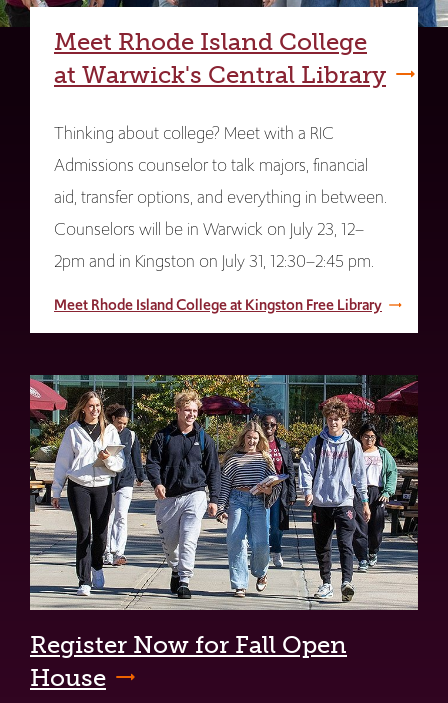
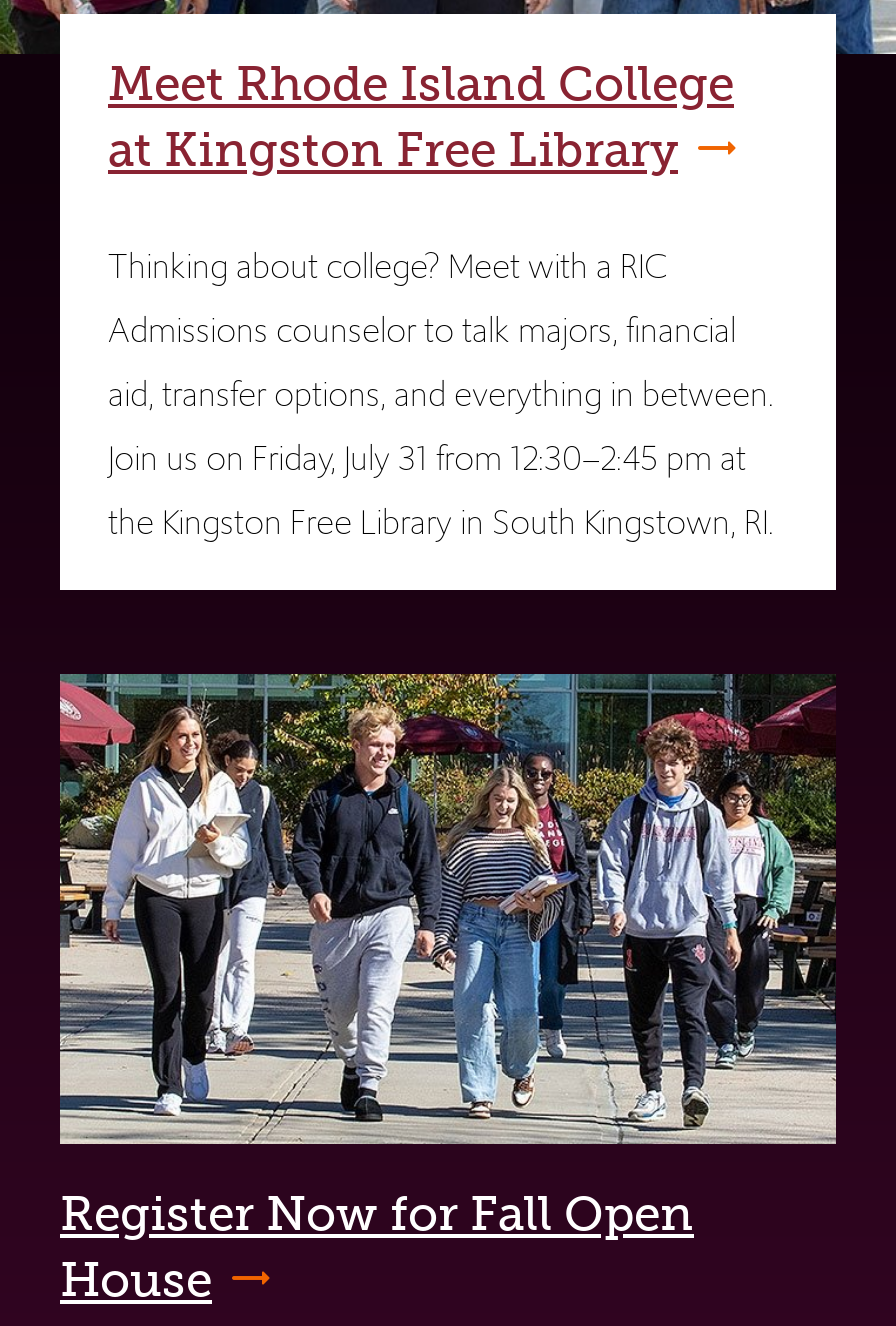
- at Warwick's Central Library
+ at Kingston Free Library

- Counselors will be in Warwick on July 23, 12–
- 2pm and in Kingston on July 31, 12:30–2:45 pm.
- Meet Rhode Island College at Kingston Free Library
+ Join us on Friday, July 31 from 12:30–2:45 pm at
+ the Kingston Free Library in South Kingstown, RI.
